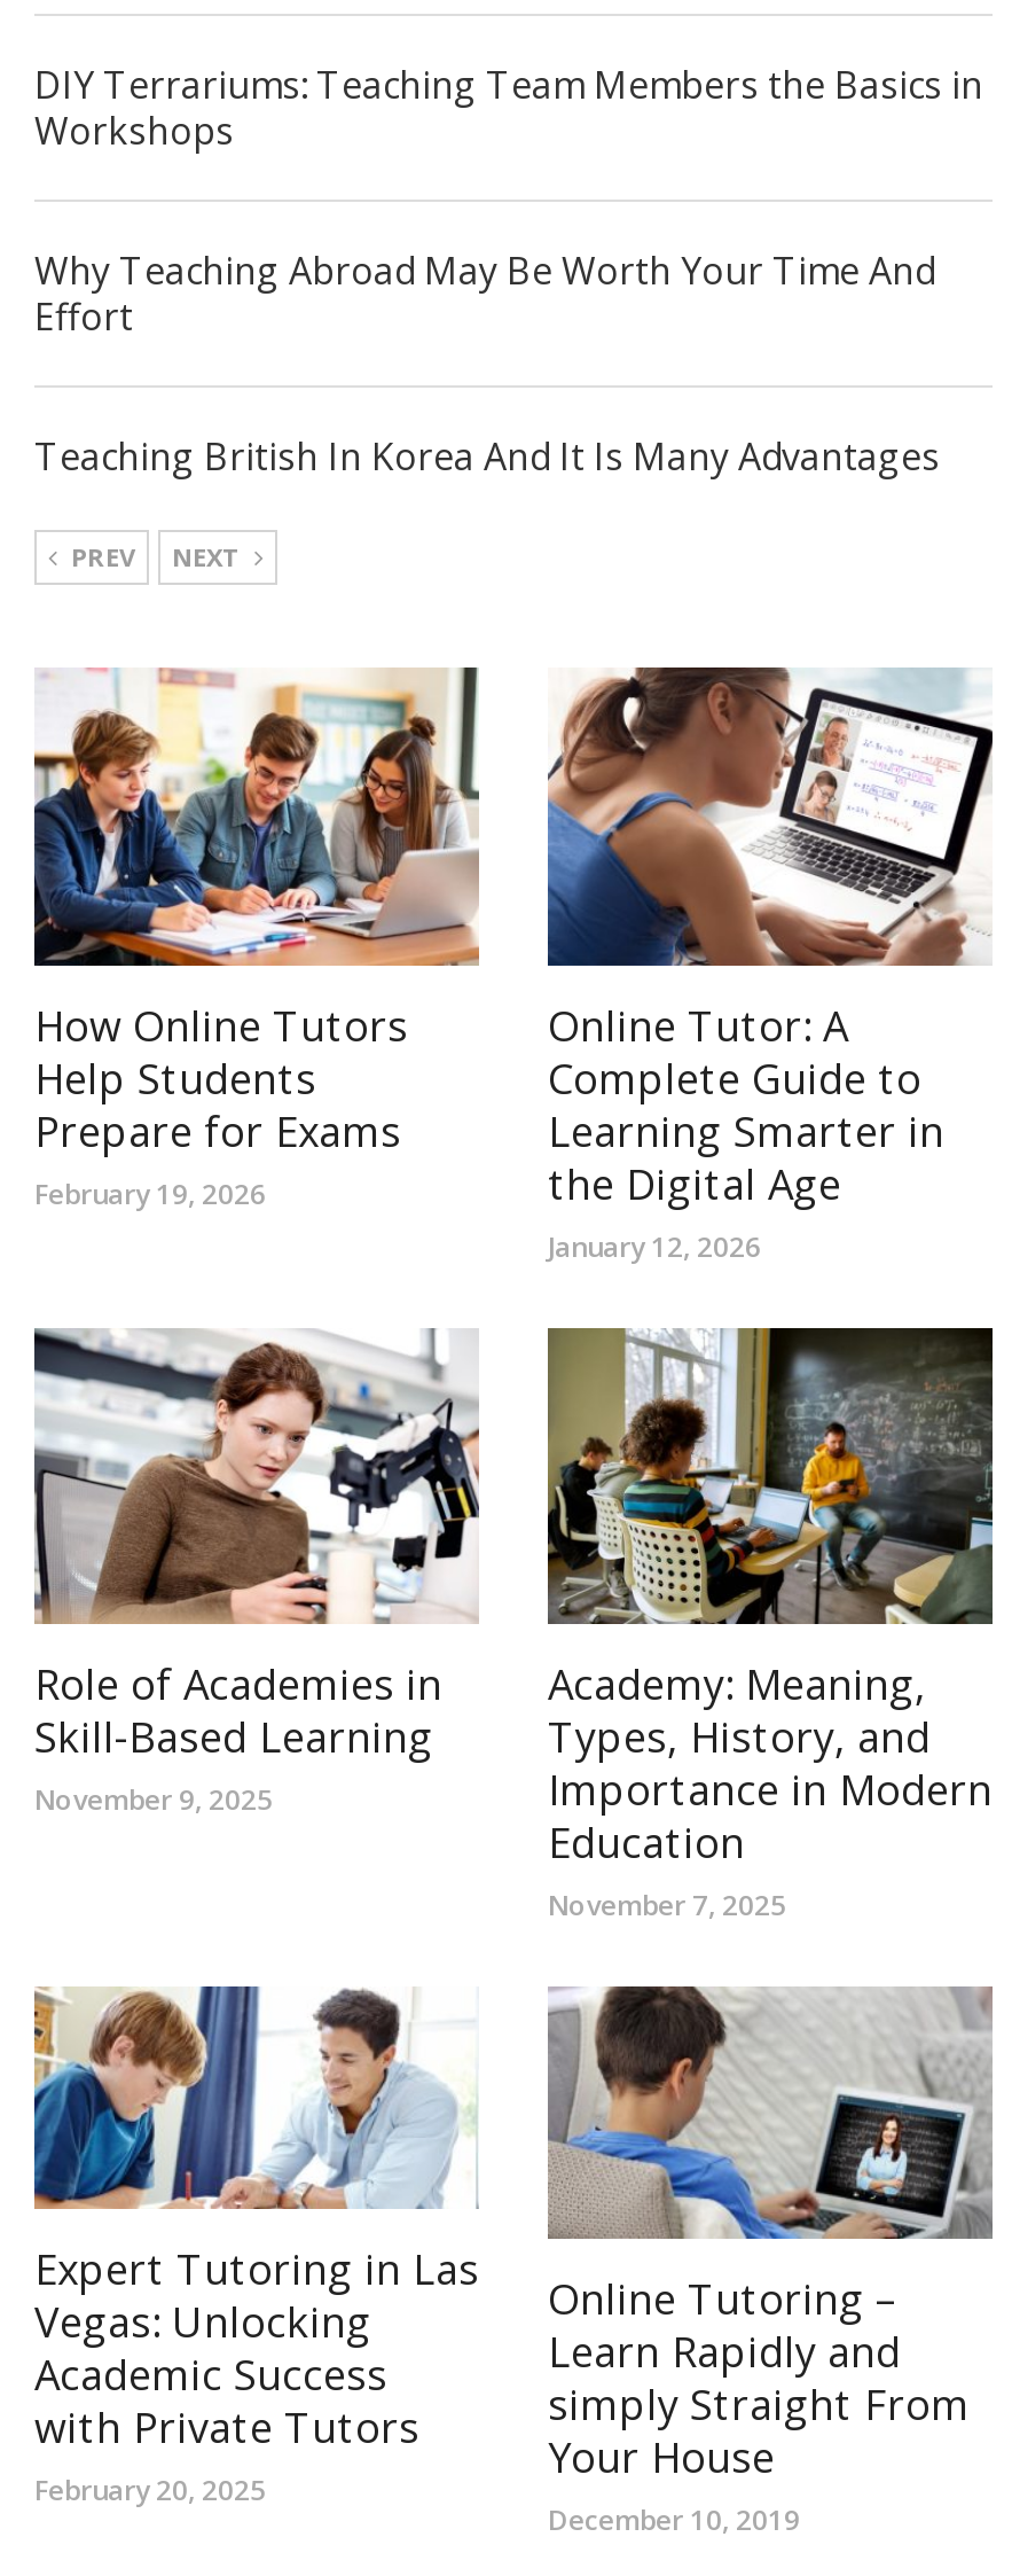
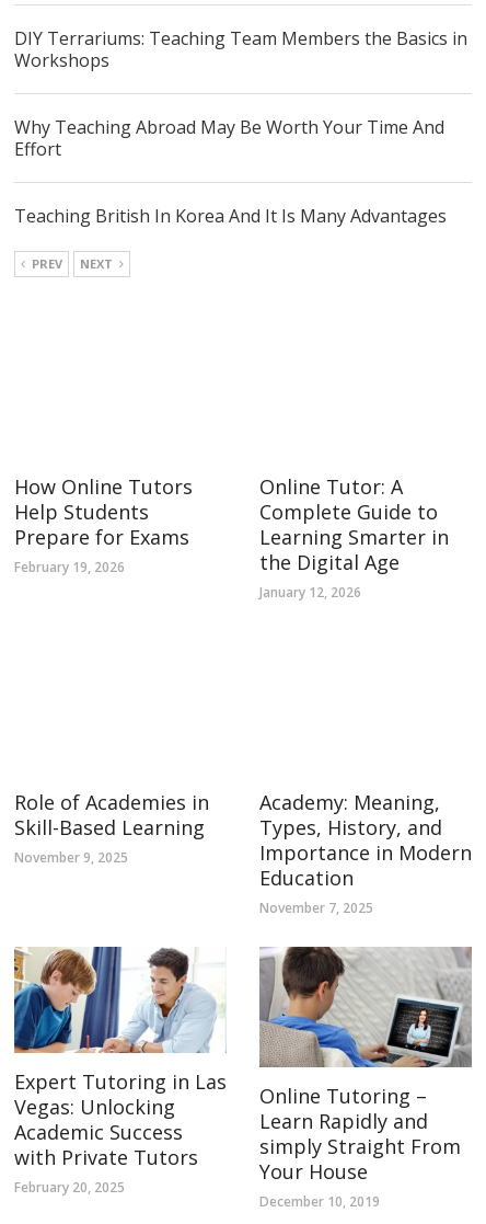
- [image]

- [image]

- [image]

- [image]
